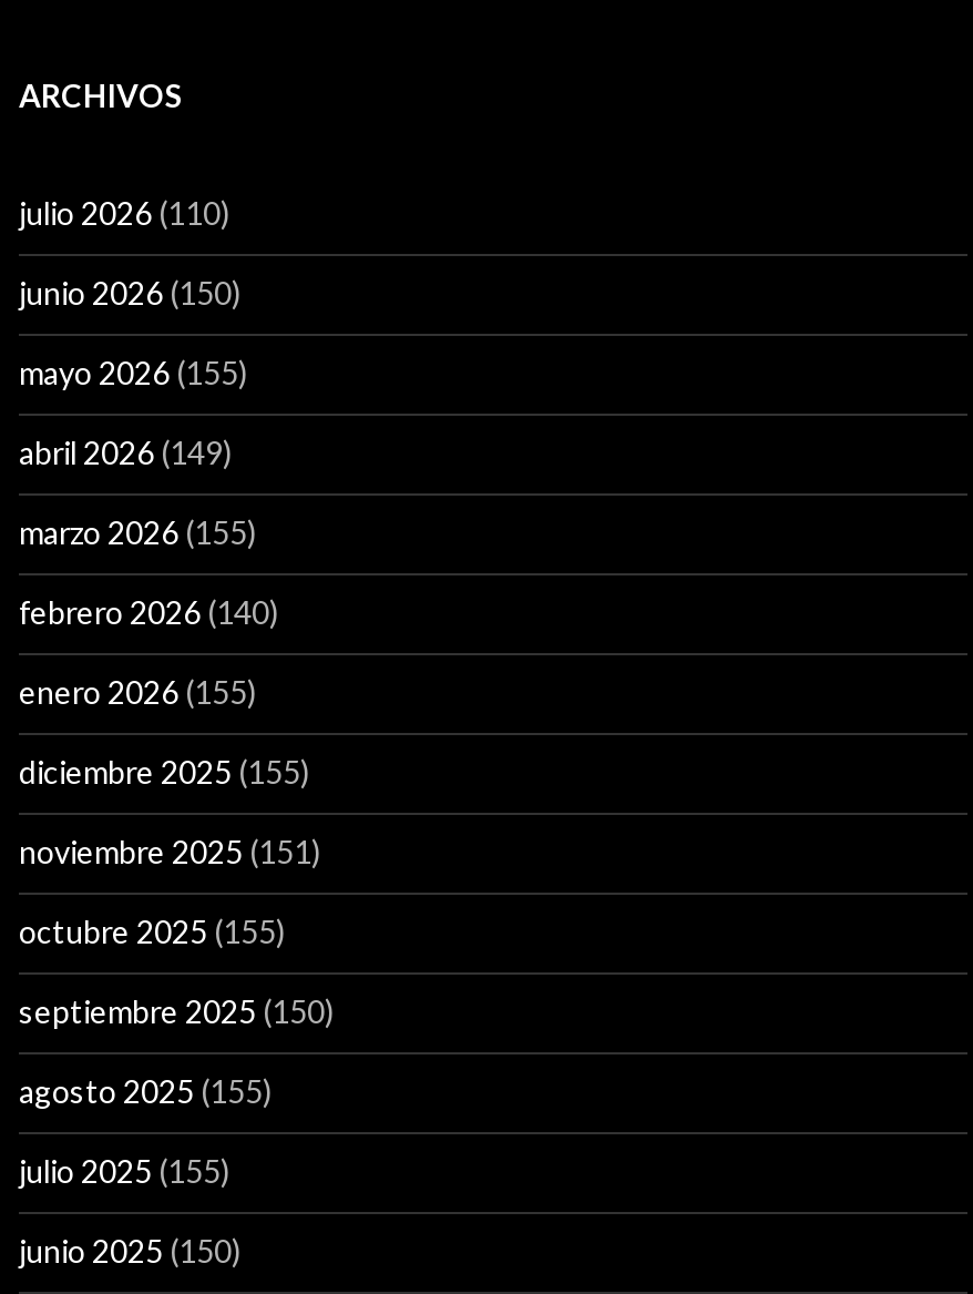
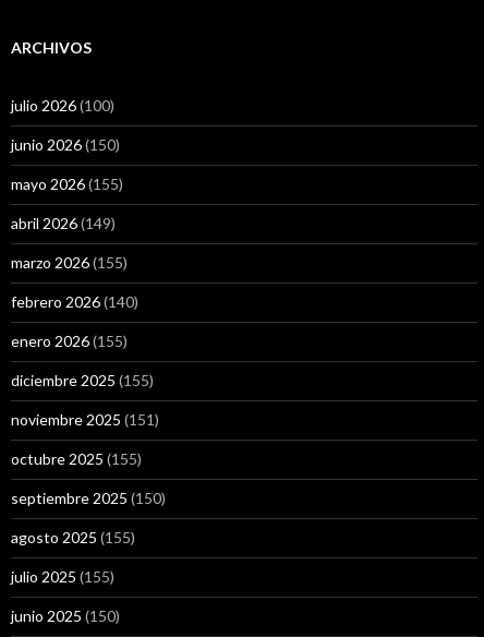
- julio 2026 (110)
+ julio 2026 (100)
